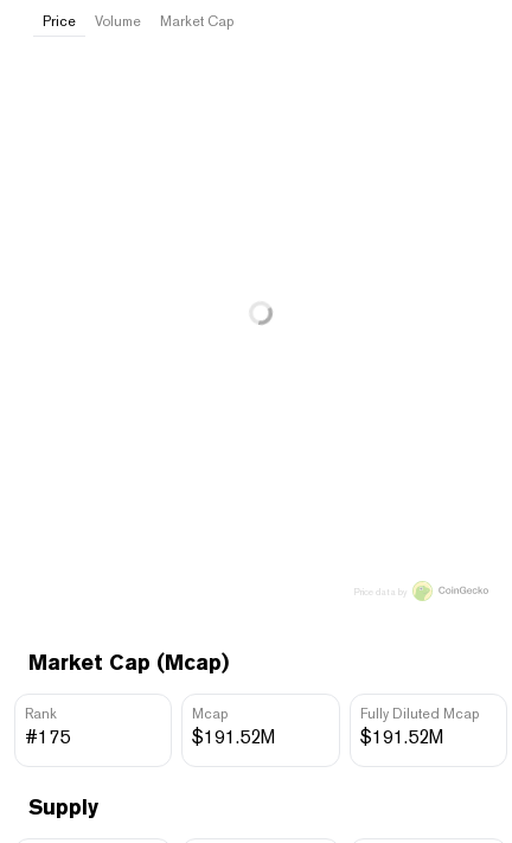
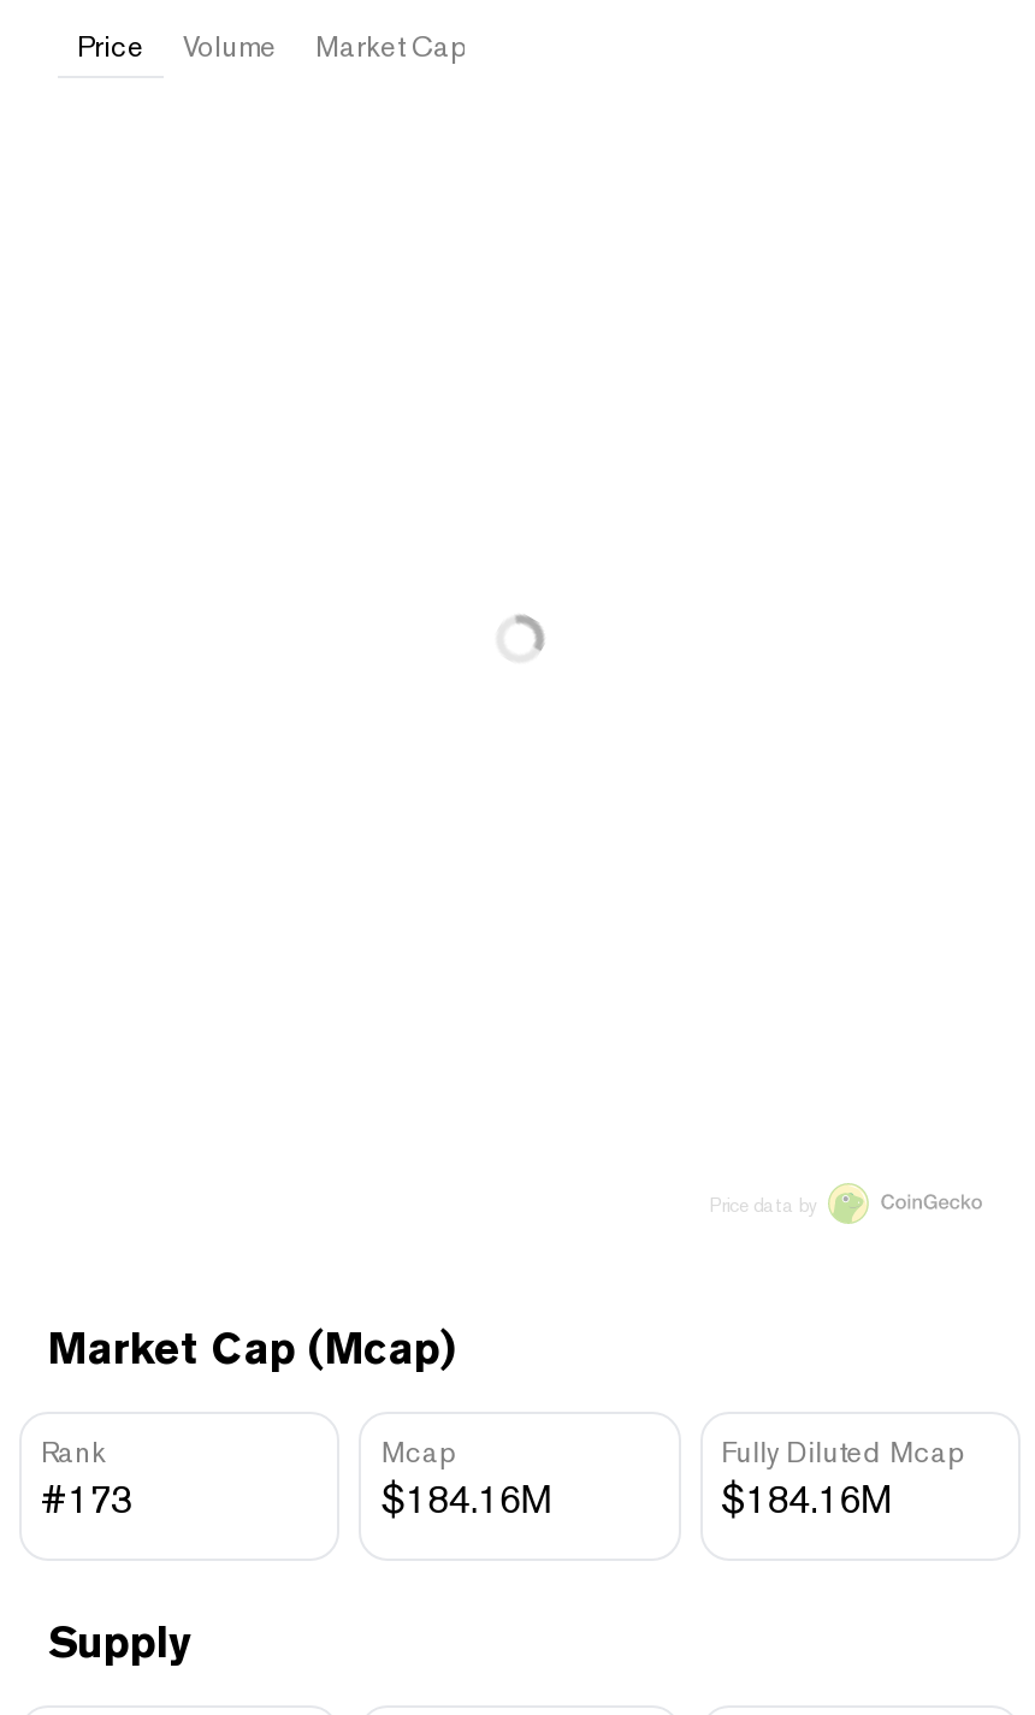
- #175
+ #173

- $191.52M
+ $184.16M

- $191.52M
+ $184.16M
